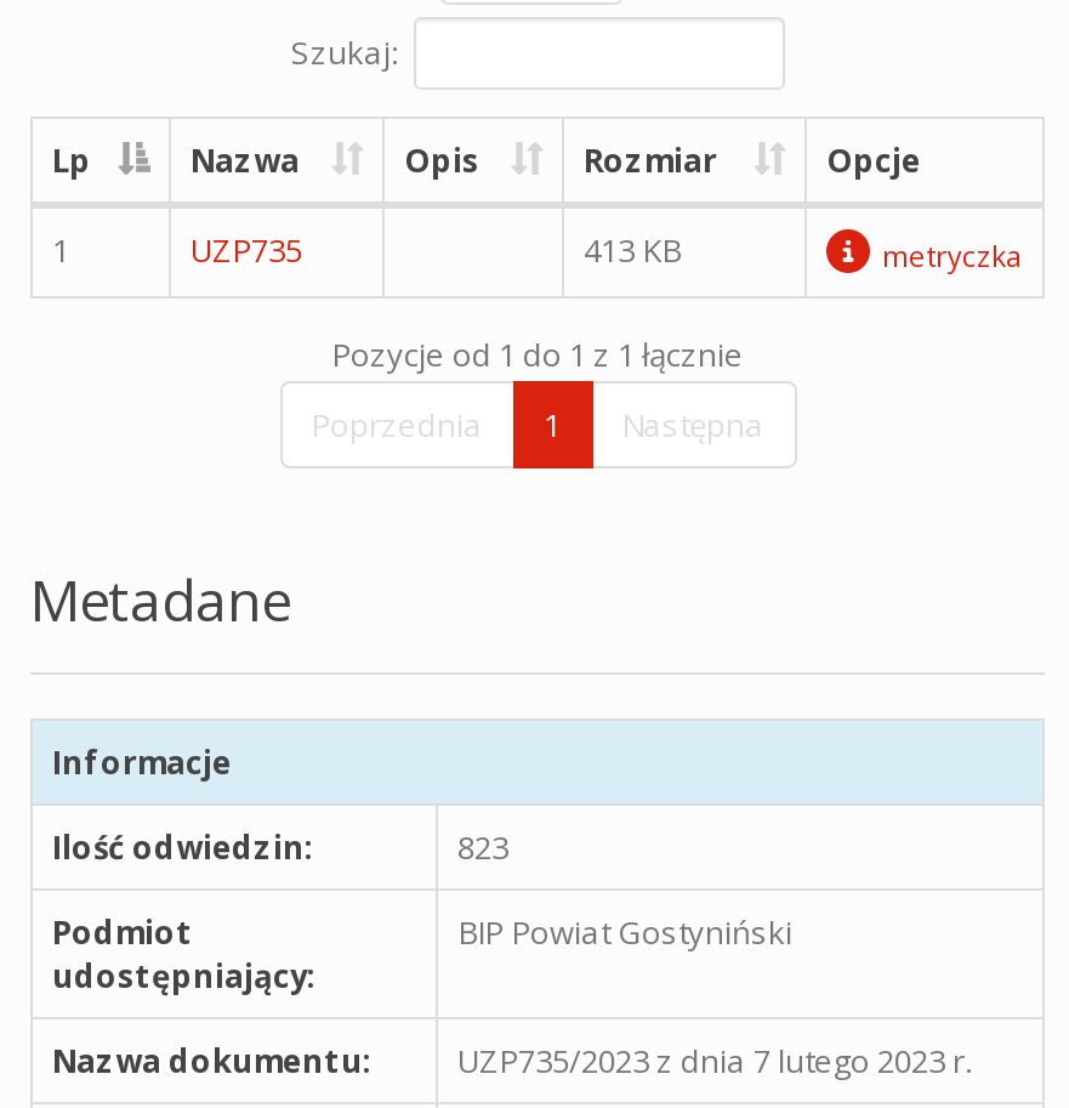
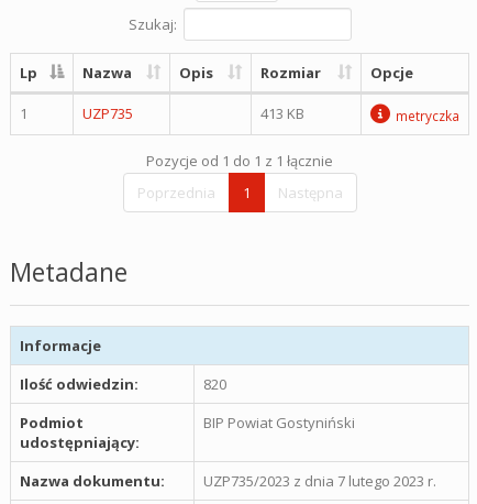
- 823
+ 820
